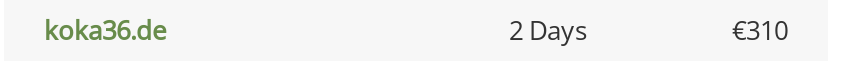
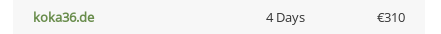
- 2 Days
+ 4 Days
